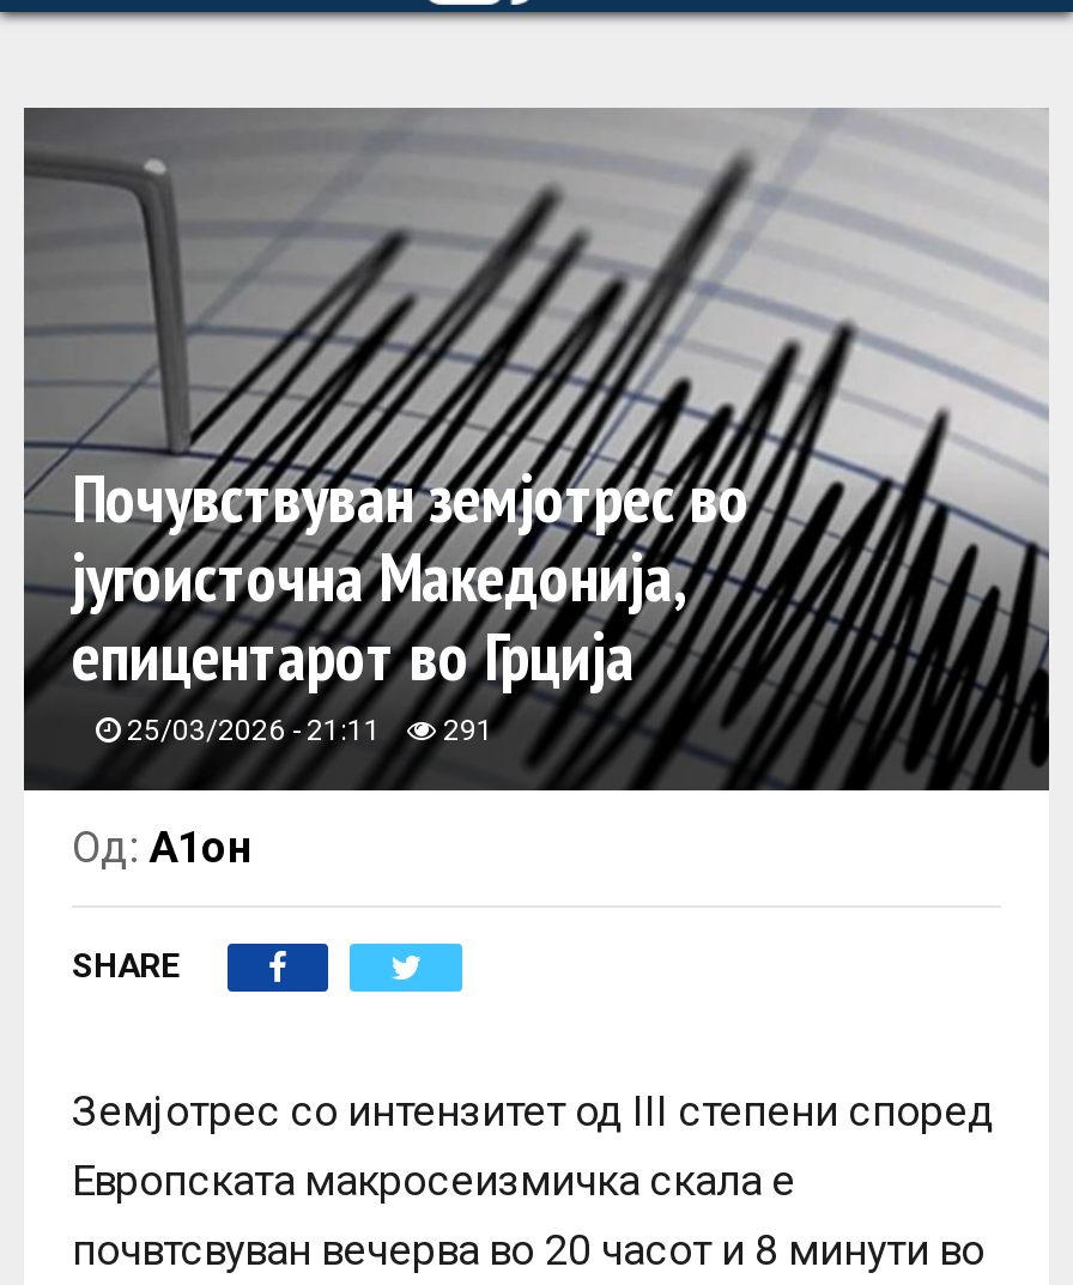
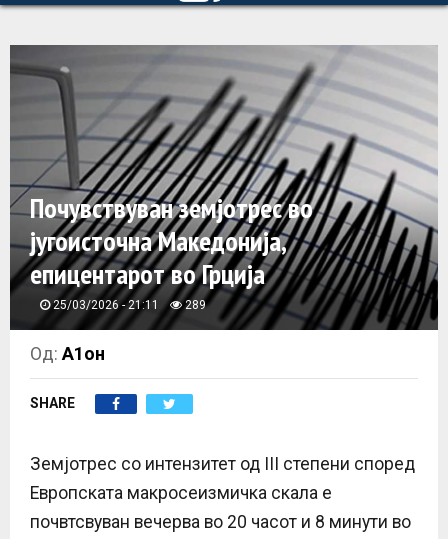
- 291
+ 289
